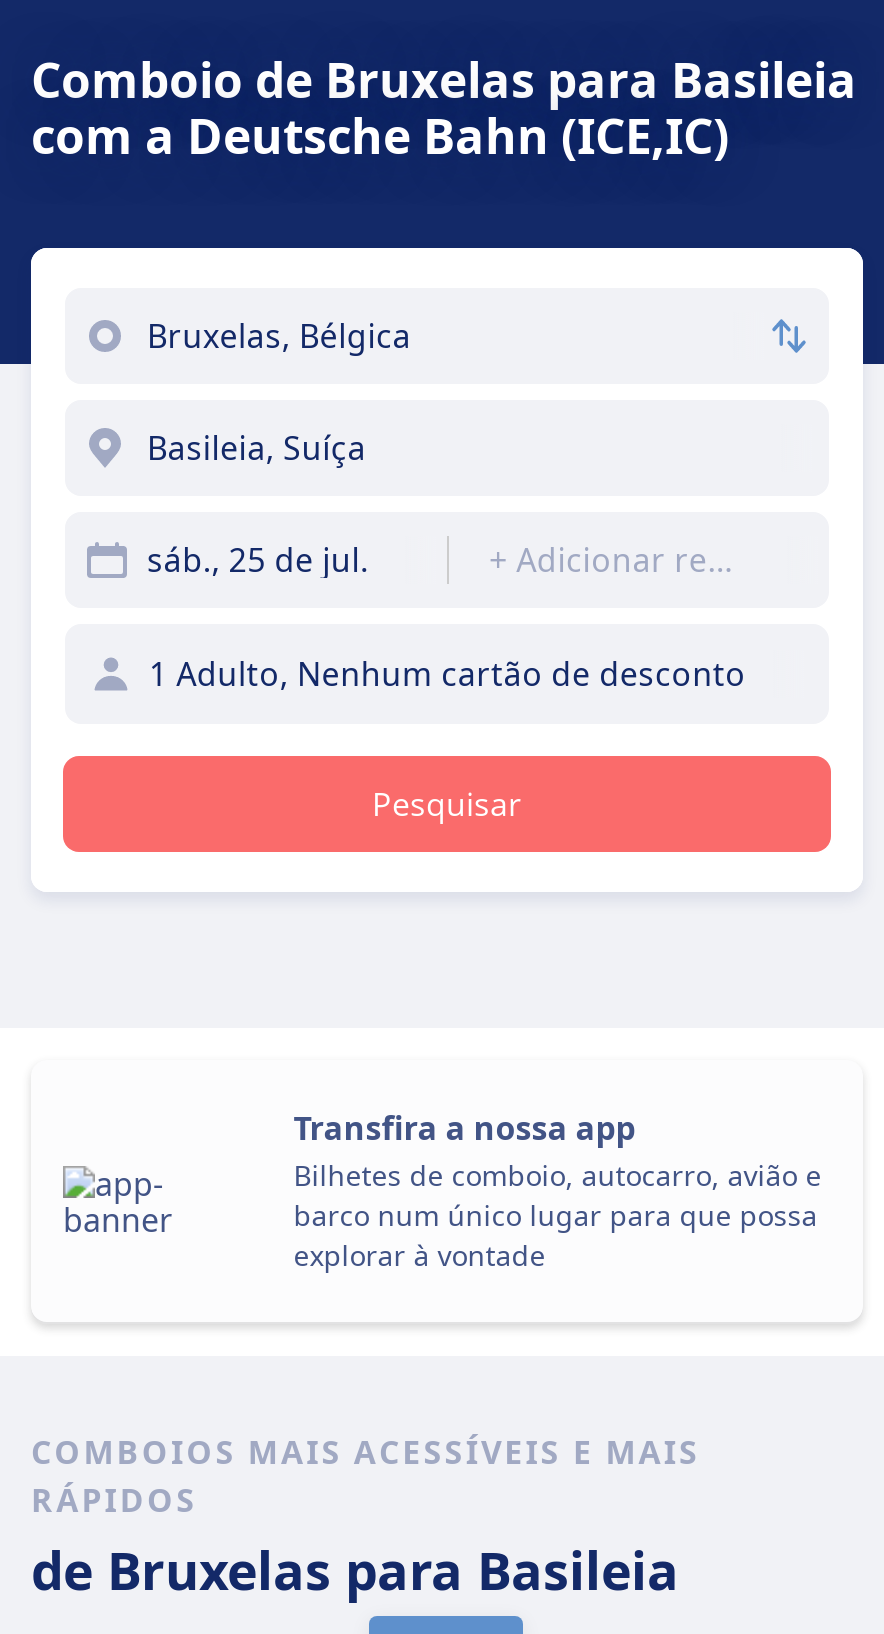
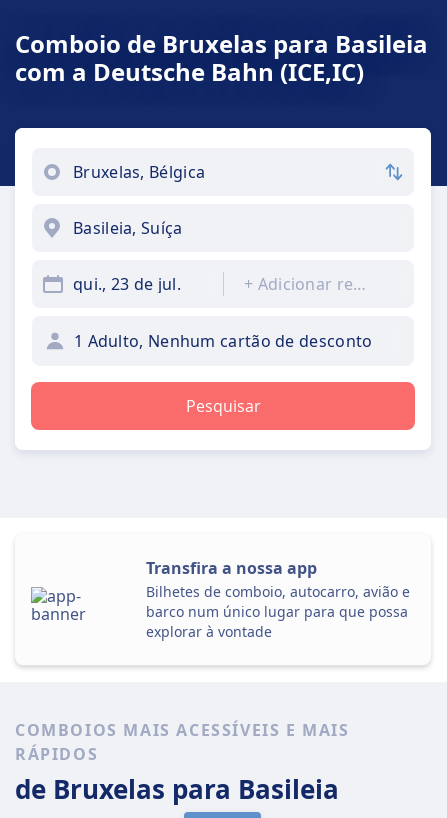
- sáb., 25 de jul.
+ qui., 23 de jul.
